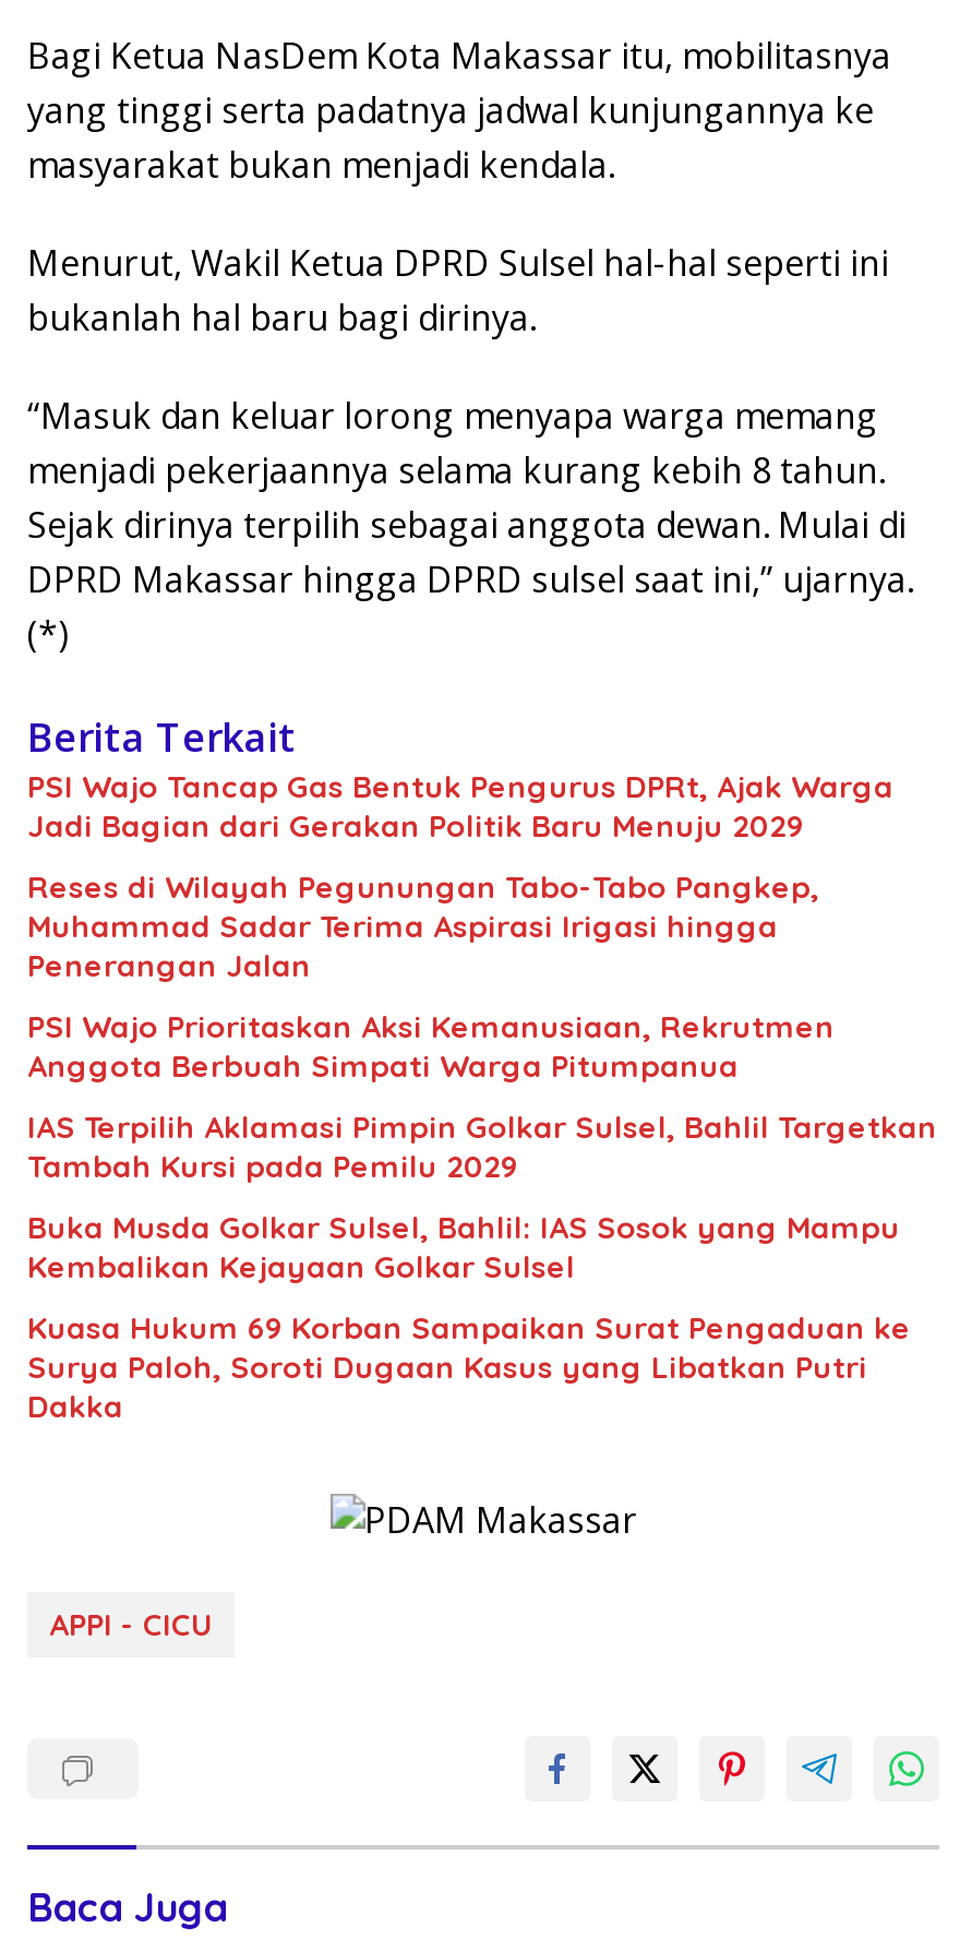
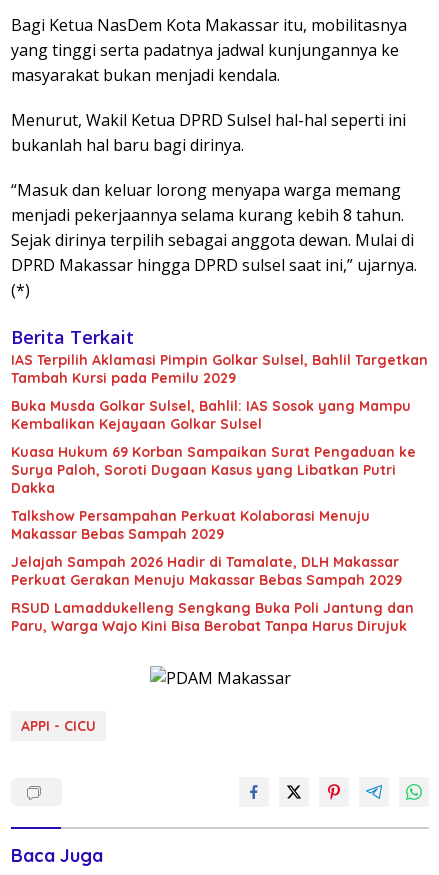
- PSI Wajo Tancap Gas Bentuk Pengurus DPRt, Ajak Warga
- Jadi Bagian dari Gerakan Politik Baru Menuju 2029
- Reses di Wilayah Pegunungan Tabo-Tabo Pangkep,
- Muhammad Sadar Terima Aspirasi Irigasi hingga
- Penerangan Jalan
- PSI Wajo Prioritaskan Aksi Kemanusiaan, Rekrutmen
- Anggota Berbuah Simpati Warga Pitumpanua

moved up: IAS Terpilih Aklamasi Pimpin Golkar Sulsel, Bahlil Targetkan | Tambah Kursi pada Pemilu 2029 | Buka Musda Golkar Sulsel, Bahlil: IAS Sosok yang Mampu | Kembalikan Kejayaan Golkar Sulsel | Kuasa Hukum 69 Korban Sampaikan Surat Pengaduan ke | Surya Paloh, Soroti Dugaan Kasus yang Libatkan Putri | Dakka

+ Talkshow Persampahan Perkuat Kolaborasi Menuju
+ Makassar Bebas Sampah 2029
+ Jelajah Sampah 2026 Hadir di Tamalate, DLH Makassar
+ Perkuat Gerakan Menuju Makassar Bebas Sampah 2029
+ RSUD Lamaddukelleng Sengkang Buka Poli Jantung dan
+ Paru, Warga Wajo Kini Bisa Berobat Tanpa Harus Dirujuk
